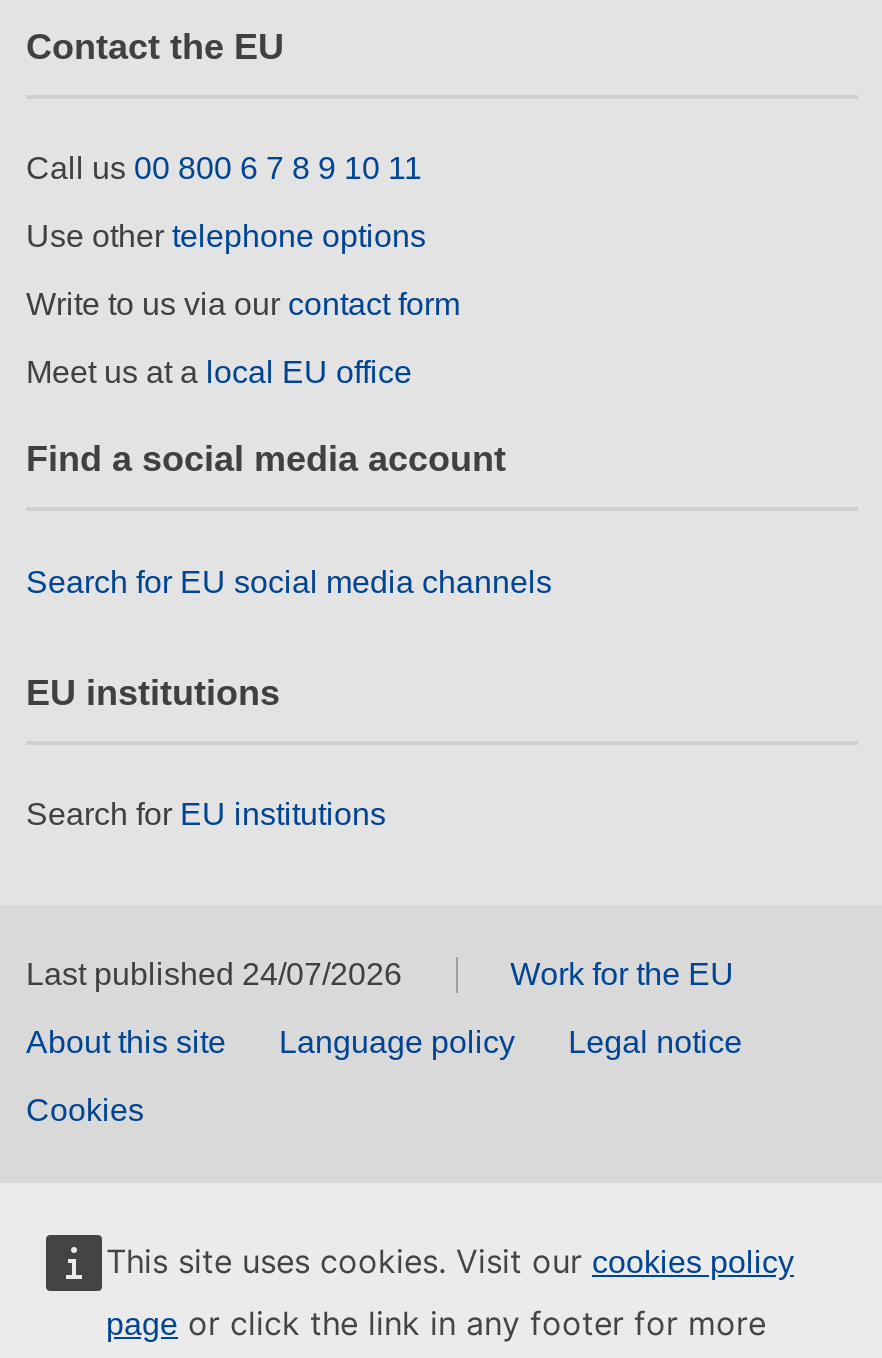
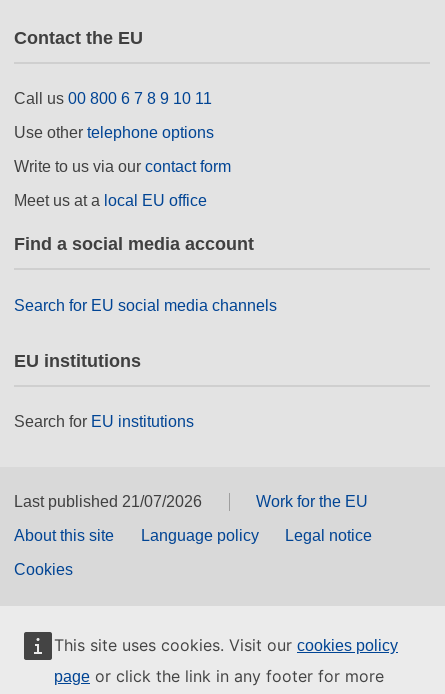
- Last published 24/07/2026
+ Last published 21/07/2026
